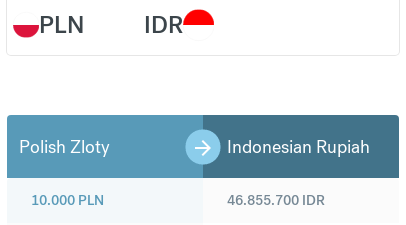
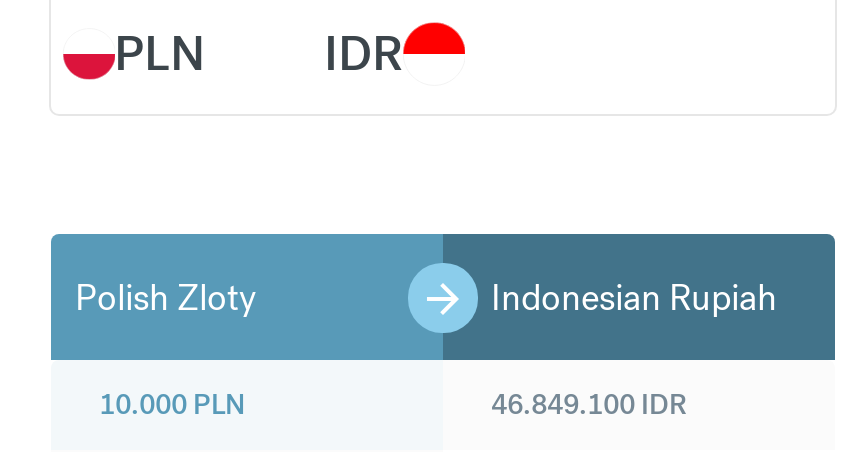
- 46.855.700 IDR
+ 46.849.100 IDR
